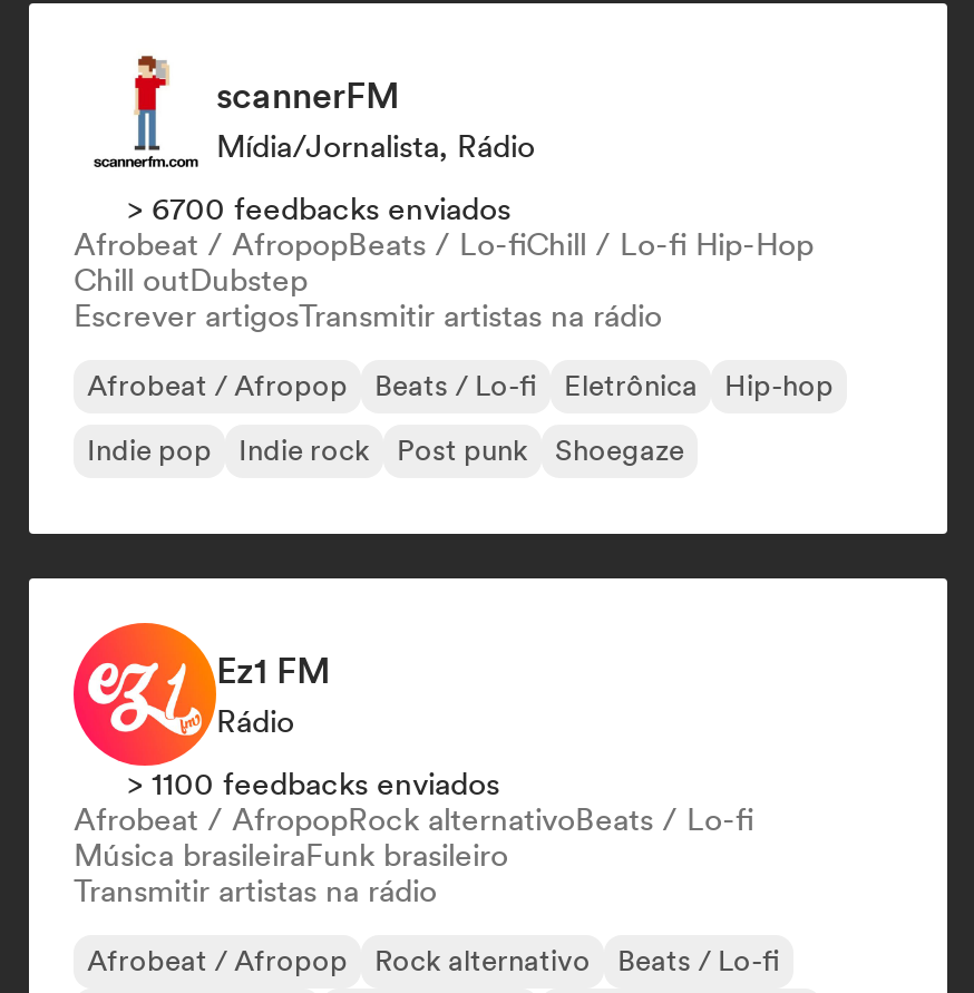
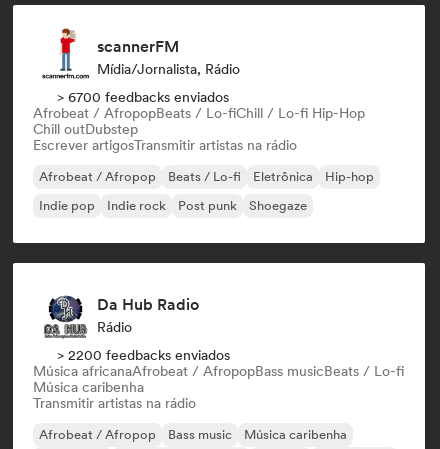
- [image]
- Ez1 FM
+ [image]
+ Da Hub Radio

- > 1100 feedbacks enviados
- Afrobeat / AfropopRock alternativoBeats / Lo-fi
- Música brasileiraFunk brasileiro
+ > 2200 feedbacks enviados
+ Música africanaAfrobeat / AfropopBass musicBeats / Lo-fi
+ Música caribenha

- Rock alternativo
- Beats / Lo-fi
+ Bass music
+ Música caribenha
